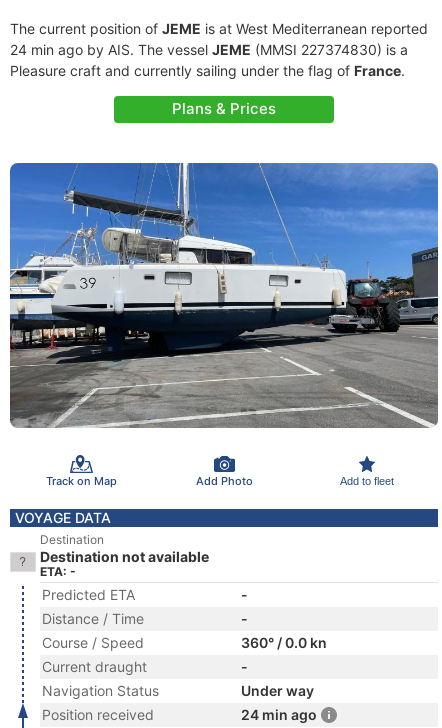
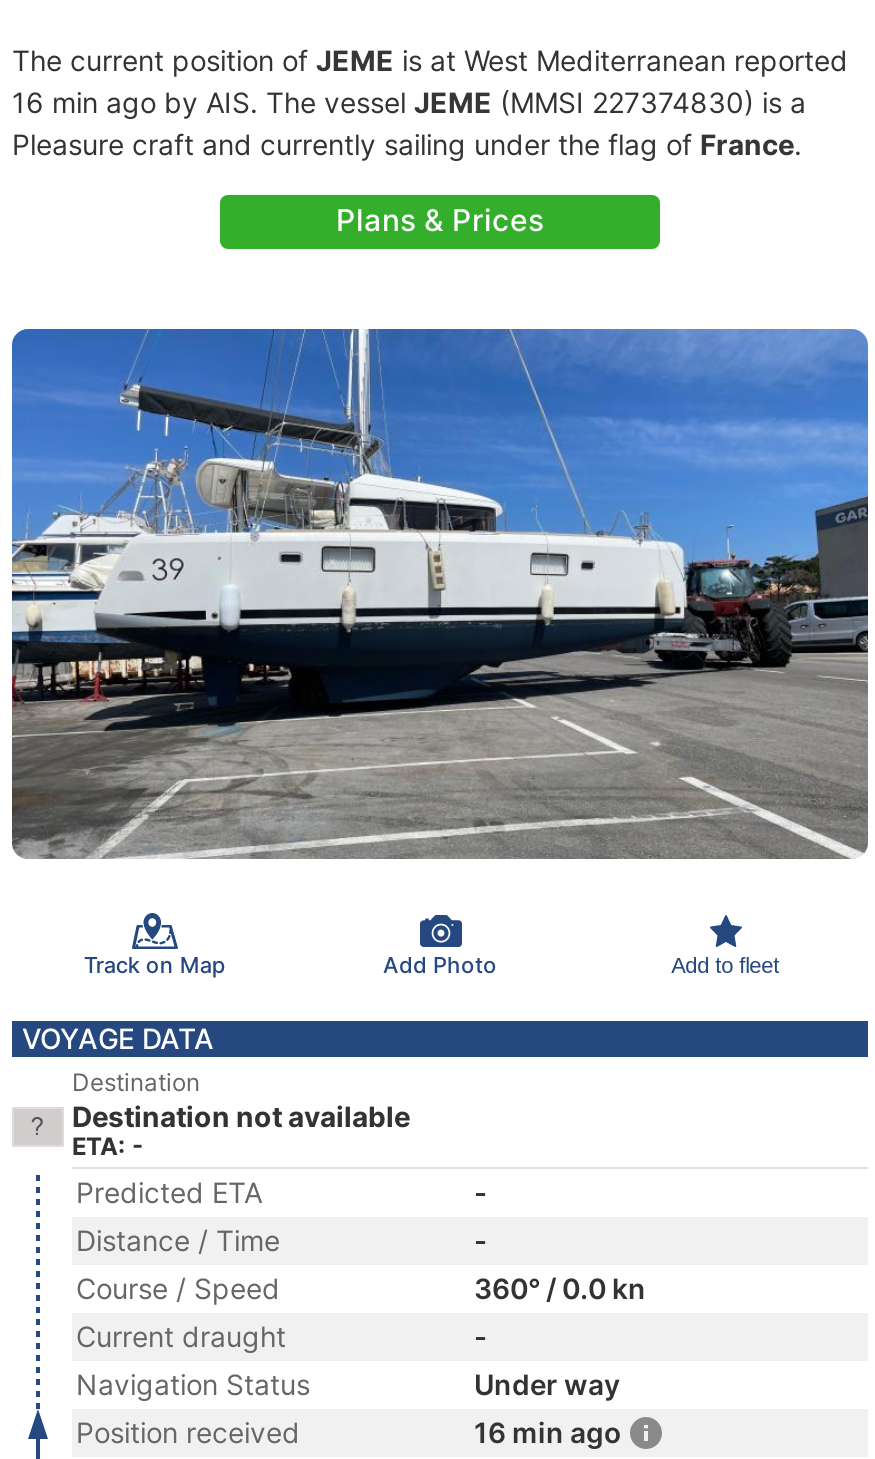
- 24 min ago by AIS. The vessel JEME (MMSI 227374830) is a
+ 16 min ago by AIS. The vessel JEME (MMSI 227374830) is a

- 24 min ago
+ 16 min ago
